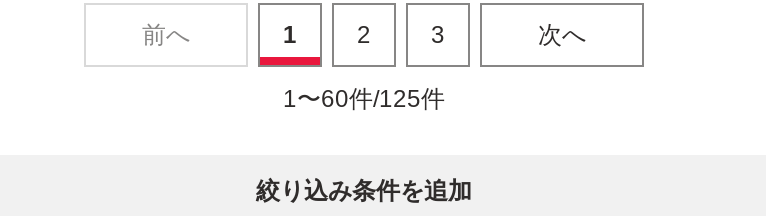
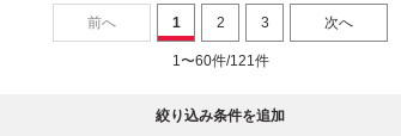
- 1〜60件/125件
+ 1〜60件/121件
